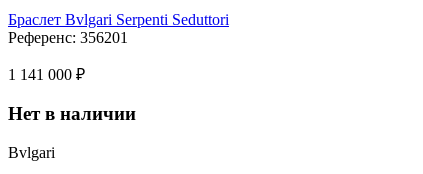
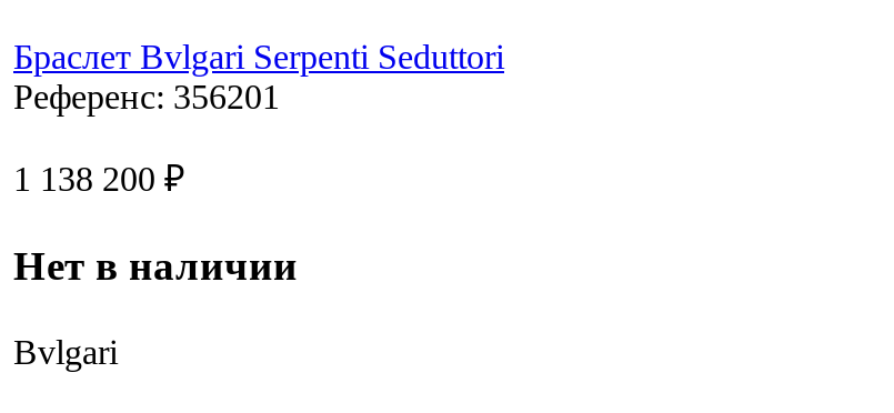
- 1 141 000 ₽
+ 1 138 200 ₽
